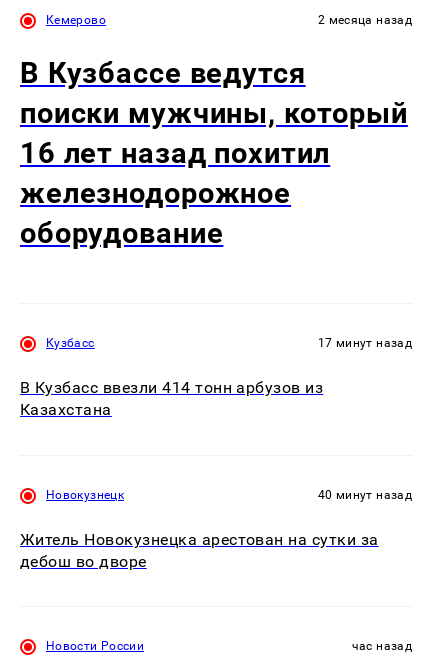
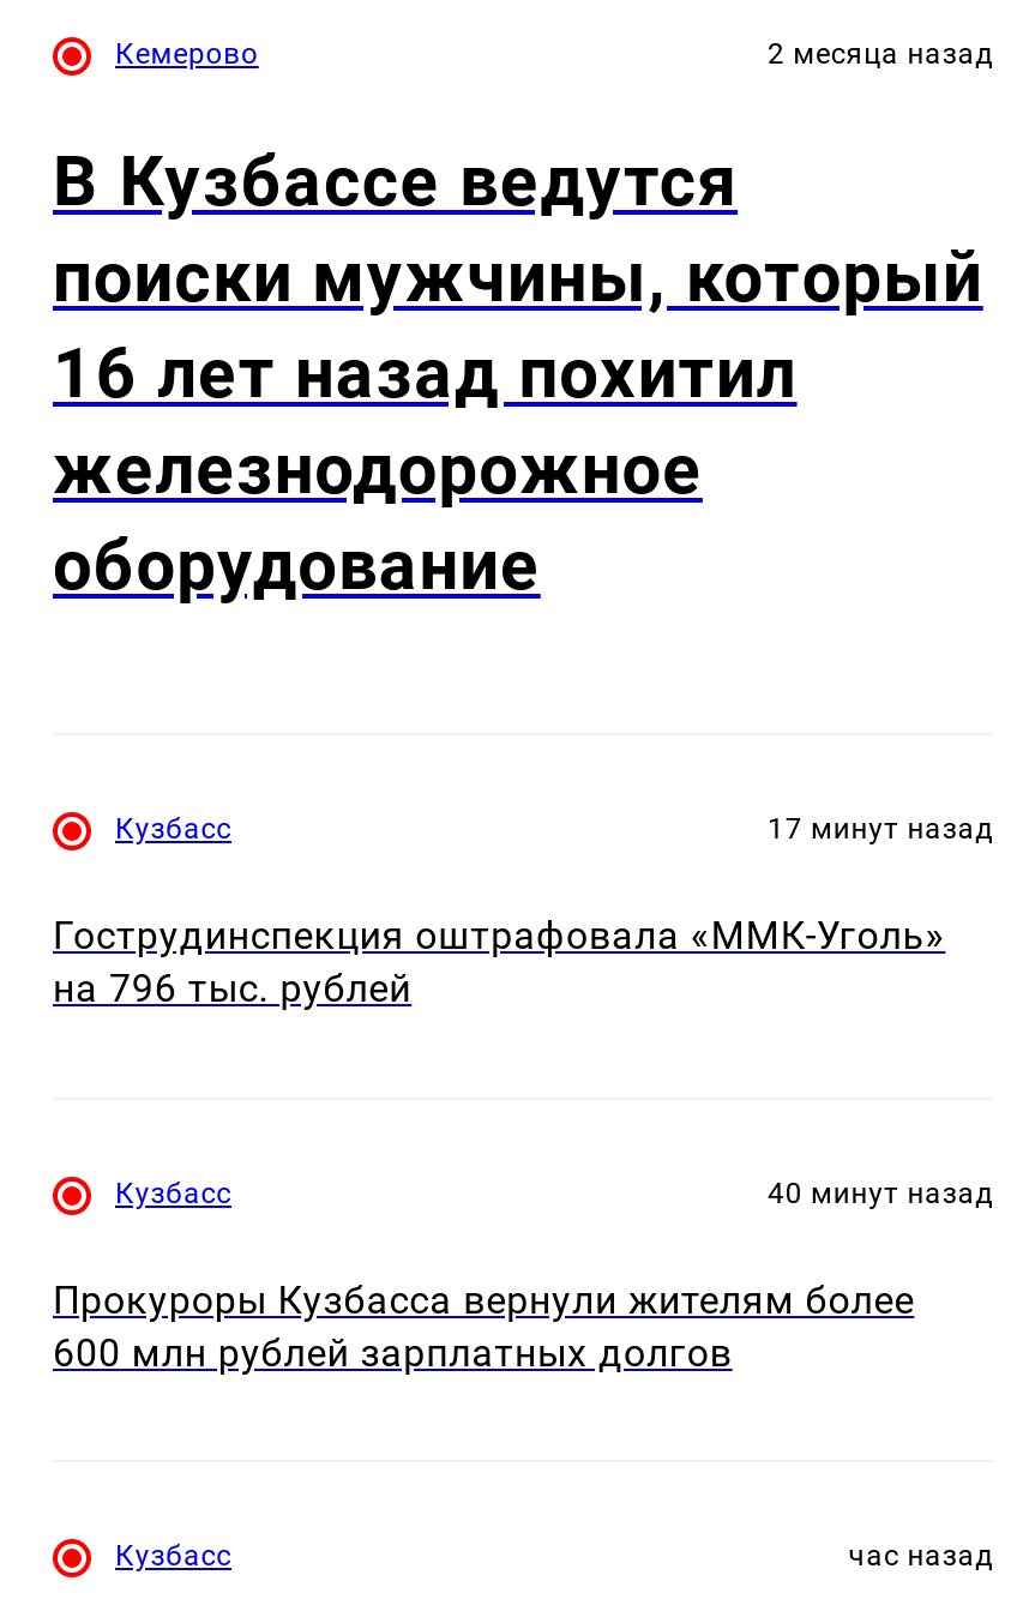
- В Кузбасс ввезли 414 тонн арбузов из
- Казахстана
+ Гострудинспекция оштрафовала «ММК-Уголь»
+ на 796 тыс. рублей

- Новокузнецк
+ Кузбасс

- Житель Новокузнецка арестован на сутки за
- дебош во дворе
+ Прокуроры Кузбасса вернули жителям более
+ 600 млн рублей зарплатных долгов

- Новости России
+ Кузбасс
